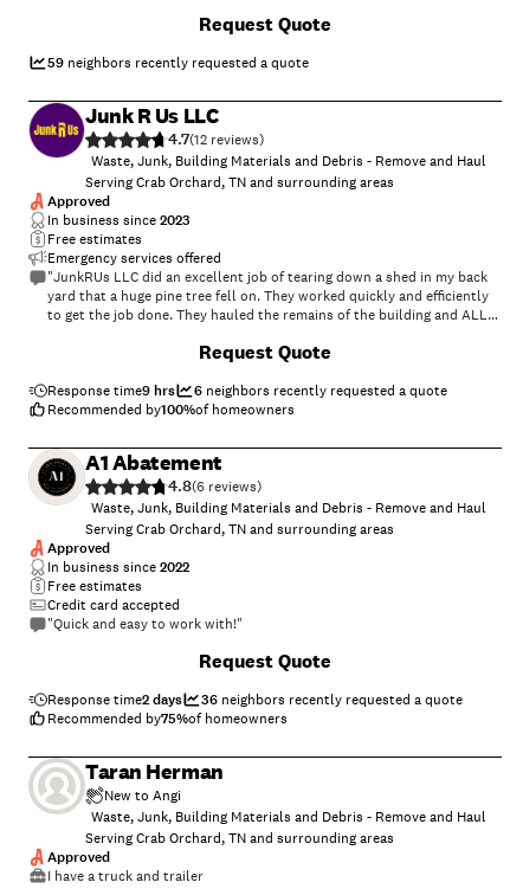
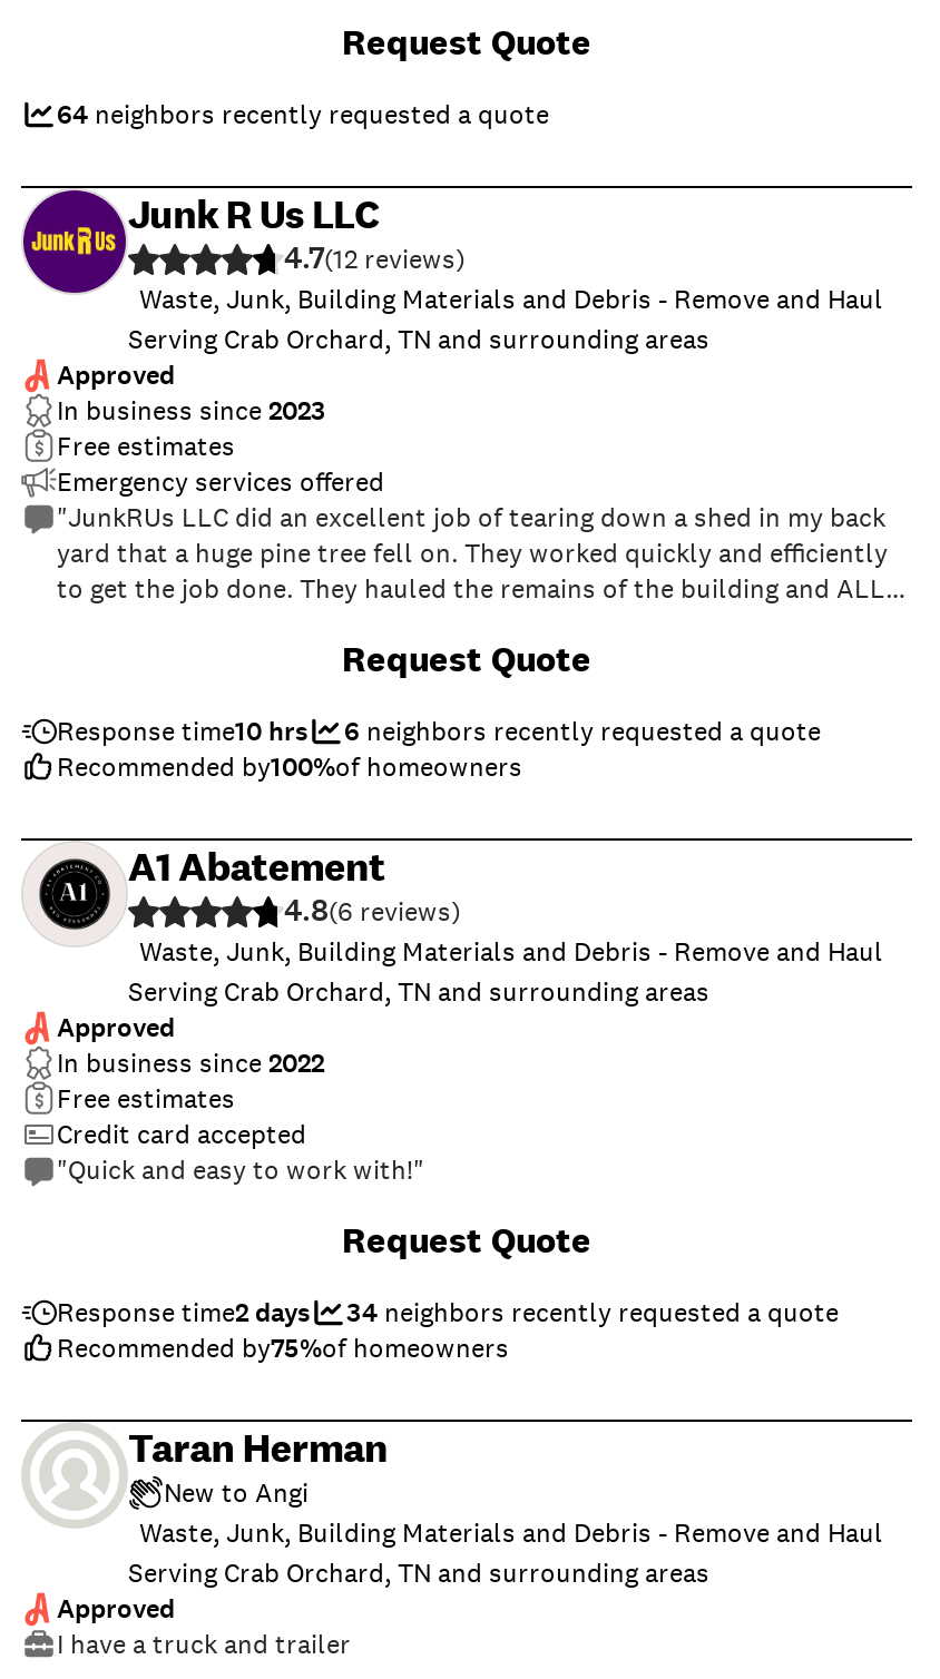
- 59 neighbors recently requested a quote
+ 64 neighbors recently requested a quote

- Response time9 hrs
+ Response time10 hrs

- 36 neighbors recently requested a quote
+ 34 neighbors recently requested a quote
